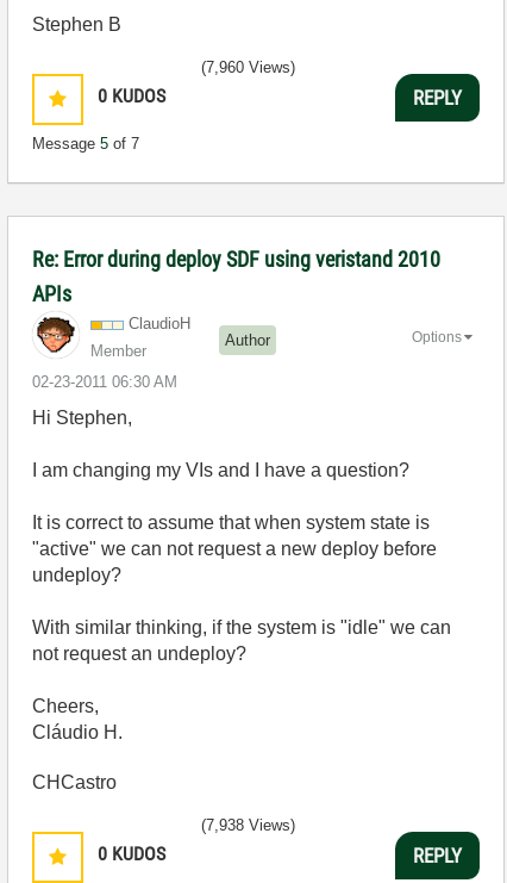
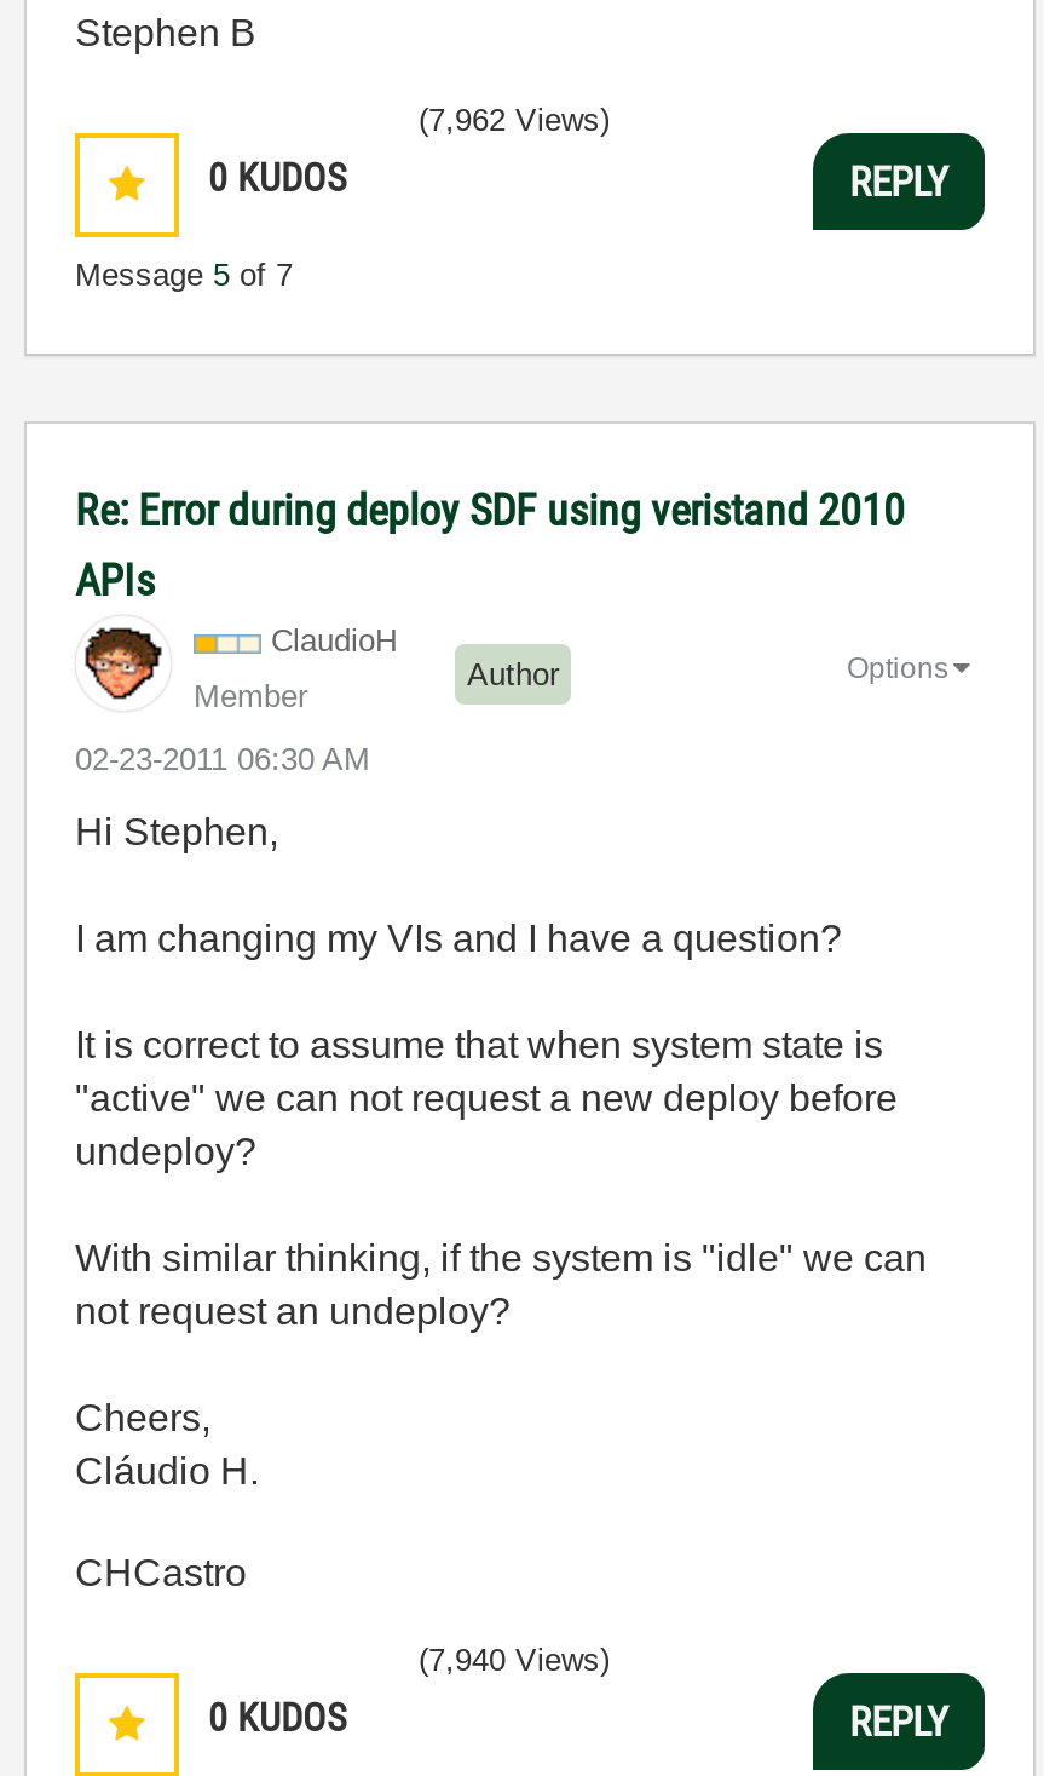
- (7,960 Views)
+ (7,962 Views)

- (7,938 Views)
+ (7,940 Views)
